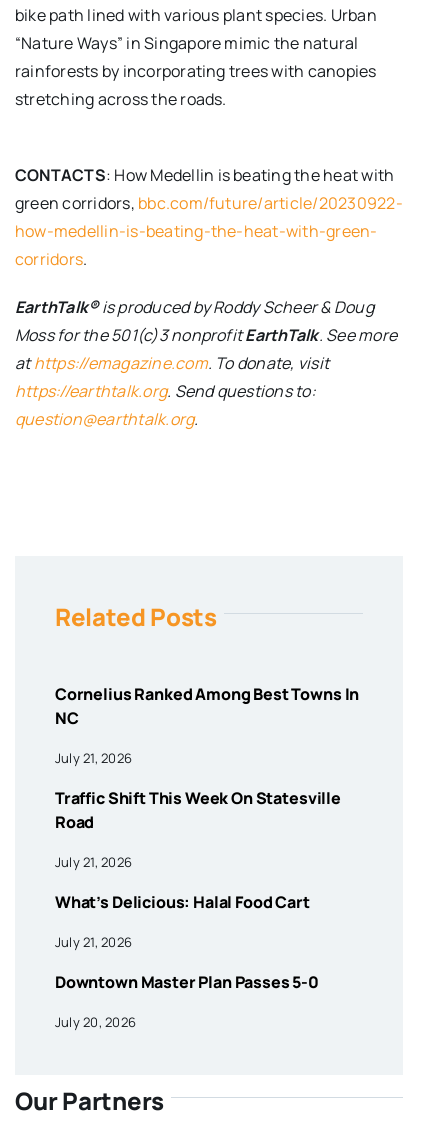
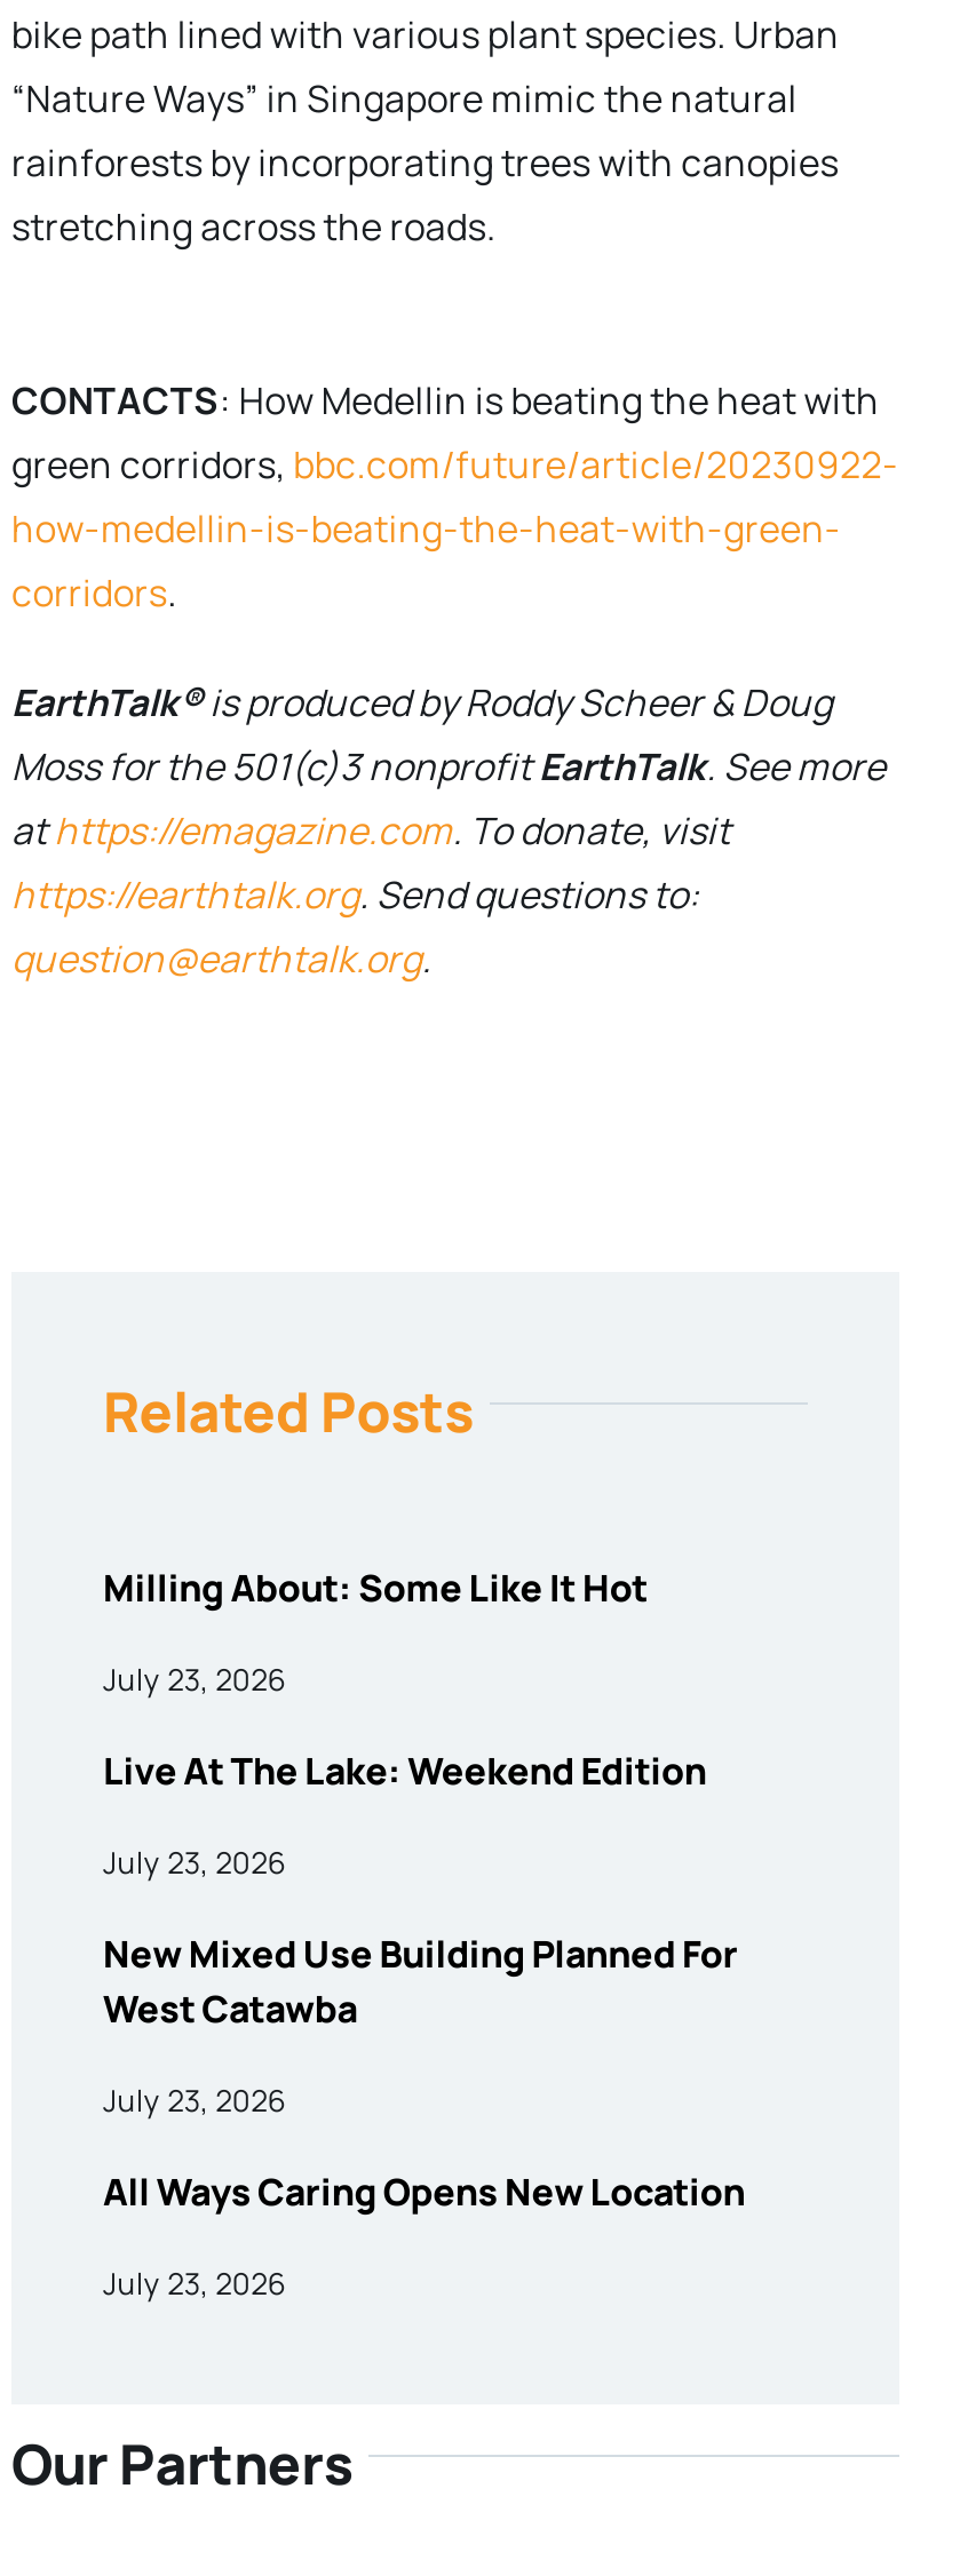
- Cornelius Ranked Among Best Towns In
- NC
+ Milling About: Some Like It Hot

- July 21, 2026
+ July 23, 2026

- Traffic Shift This Week On Statesville
- Road
+ Live At The Lake: Weekend Edition

- July 21, 2026
+ July 23, 2026

- What’s Delicious: Halal Food Cart
+ New Mixed Use Building Planned For
+ West Catawba

- July 21, 2026
+ July 23, 2026

- Downtown Master Plan Passes 5-0
+ All Ways Caring Opens New Location

- July 20, 2026
+ July 23, 2026
